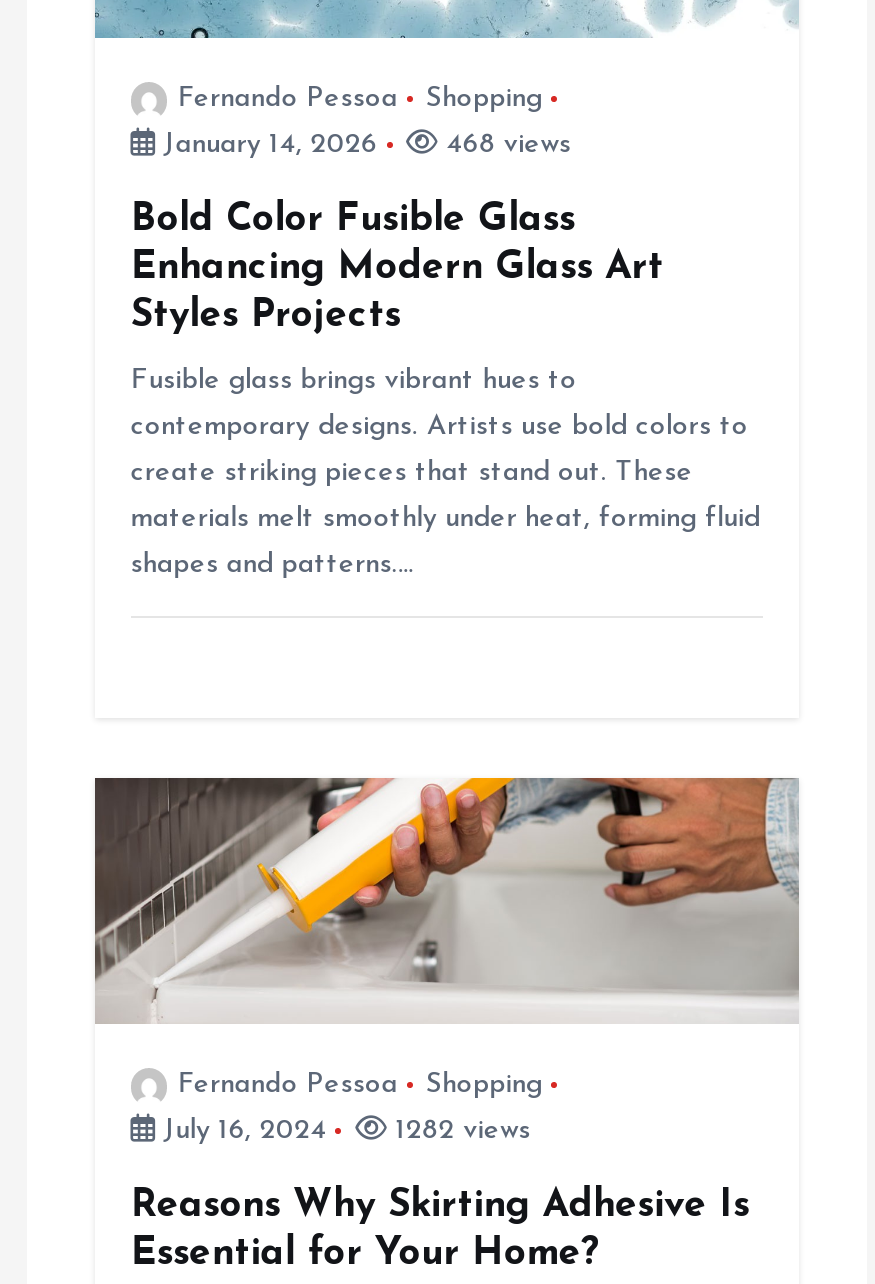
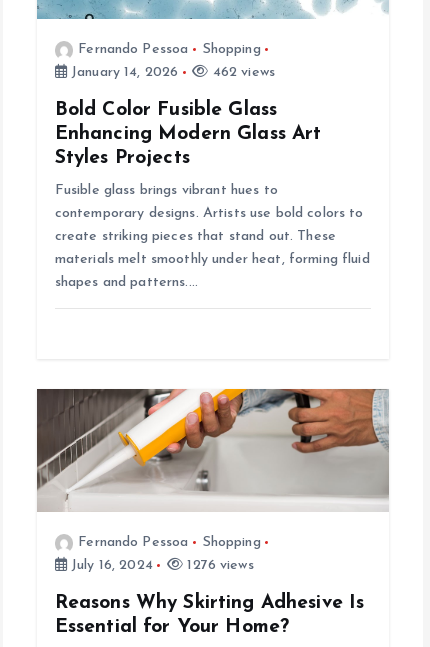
- 468 views
+ 462 views

- 1282 views
+ 1276 views
